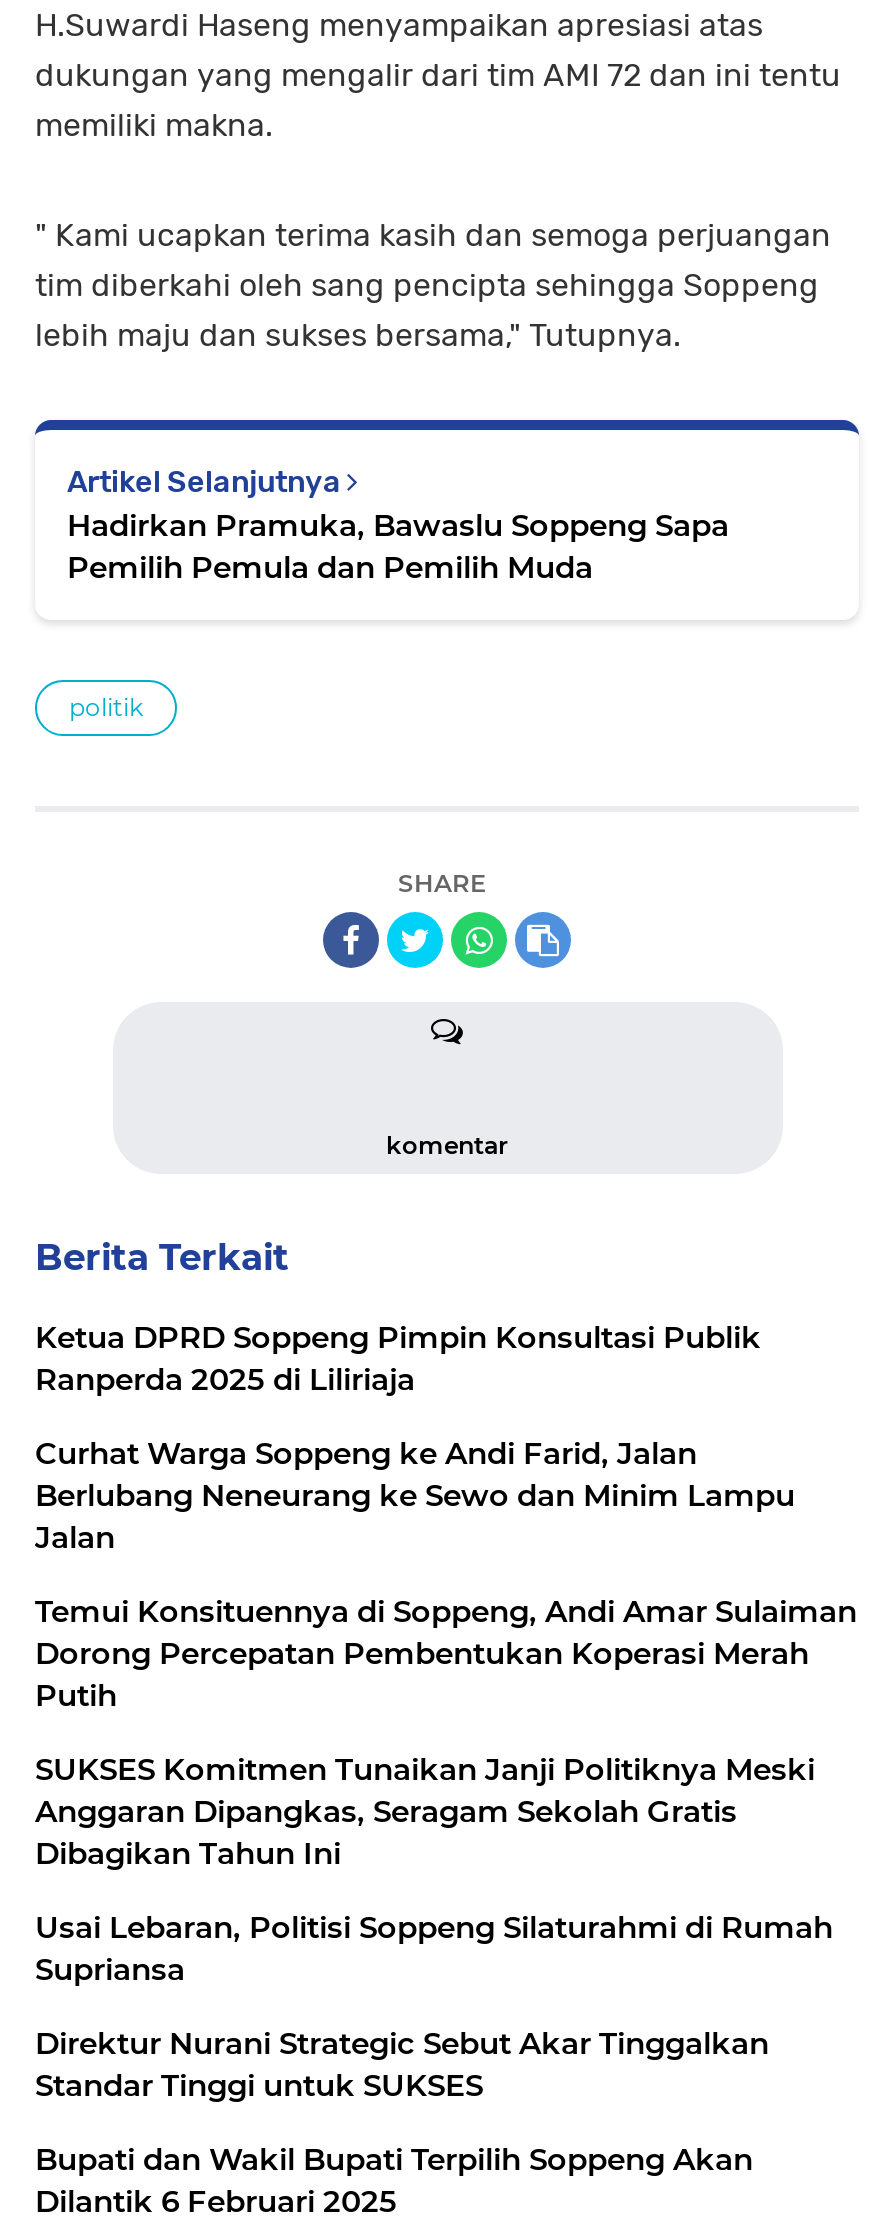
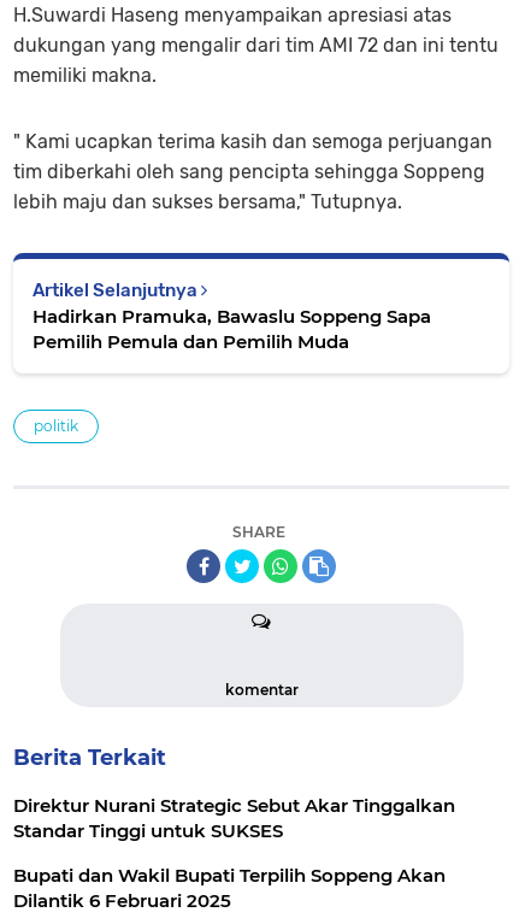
- Ketua DPRD Soppeng Pimpin Konsultasi Publik
- Ranperda 2025 di Liliriaja
- Curhat Warga Soppeng ke Andi Farid, Jalan
- Berlubang Neneurang ke Sewo dan Minim Lampu
- Jalan
- Temui Konsituennya di Soppeng, Andi Amar Sulaiman
- Dorong Percepatan Pembentukan Koperasi Merah
- Putih
- SUKSES Komitmen Tunaikan Janji Politiknya Meski
- Anggaran Dipangkas, Seragam Sekolah Gratis
- Dibagikan Tahun Ini
- Usai Lebaran, Politisi Soppeng Silaturahmi di Rumah
- Supriansa
